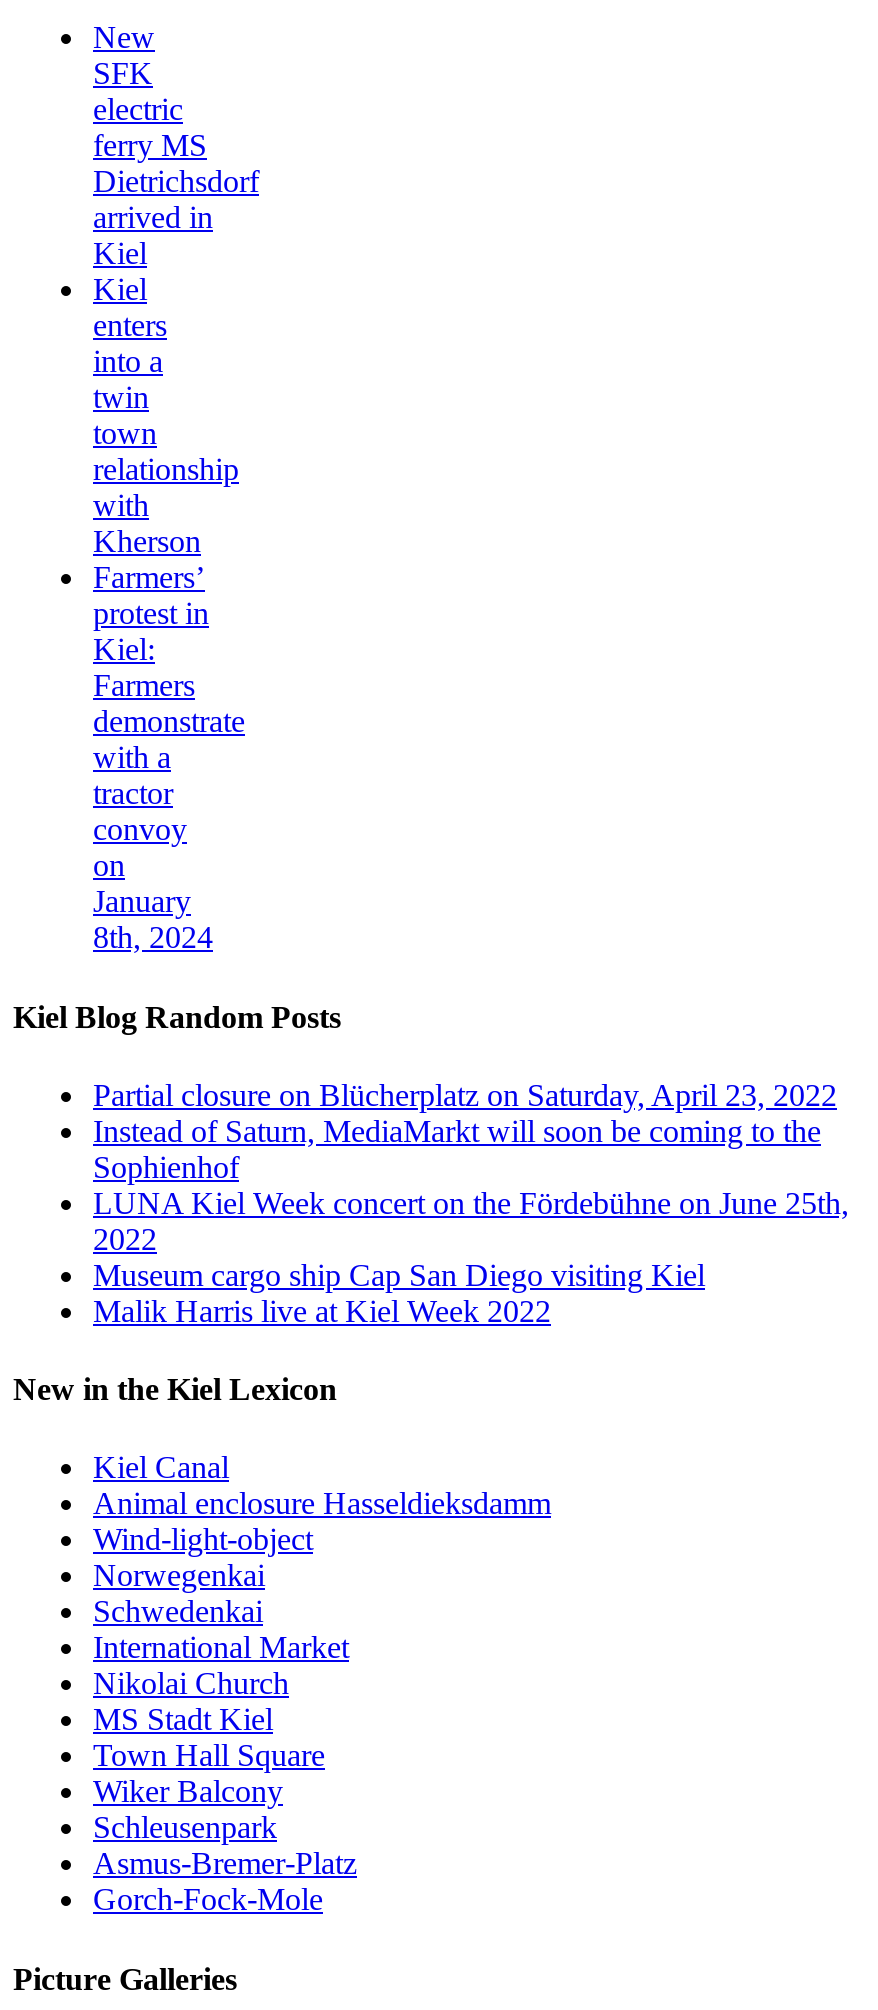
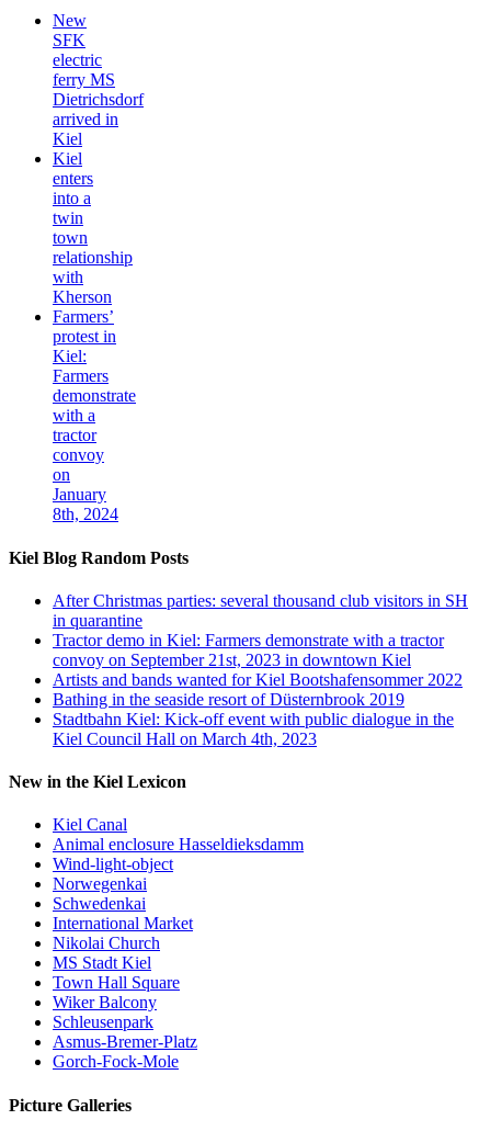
- Partial closure on Blücherplatz on Saturday, April 23, 2022
- Instead of Saturn, MediaMarkt will soon be coming to the
- Sophienhof
- LUNA Kiel Week concert on the Fördebühne on June 25th,
- 2022
- Museum cargo ship Cap San Diego visiting Kiel
- Malik Harris live at Kiel Week 2022
+ After Christmas parties: several thousand club visitors in SH
+ in quarantine
+ Tractor demo in Kiel: Farmers demonstrate with a tractor
+ convoy on September 21st, 2023 in downtown Kiel
+ Artists and bands wanted for Kiel Bootshafensommer 2022
+ Bathing in the seaside resort of Düsternbrook 2019
+ Stadtbahn Kiel: Kick-off event with public dialogue in the
+ Kiel Council Hall on March 4th, 2023
